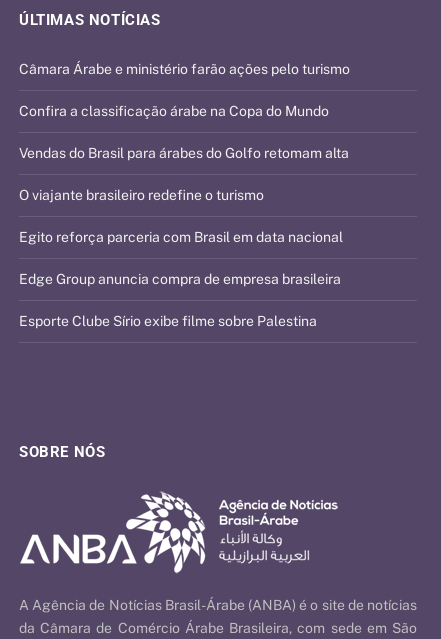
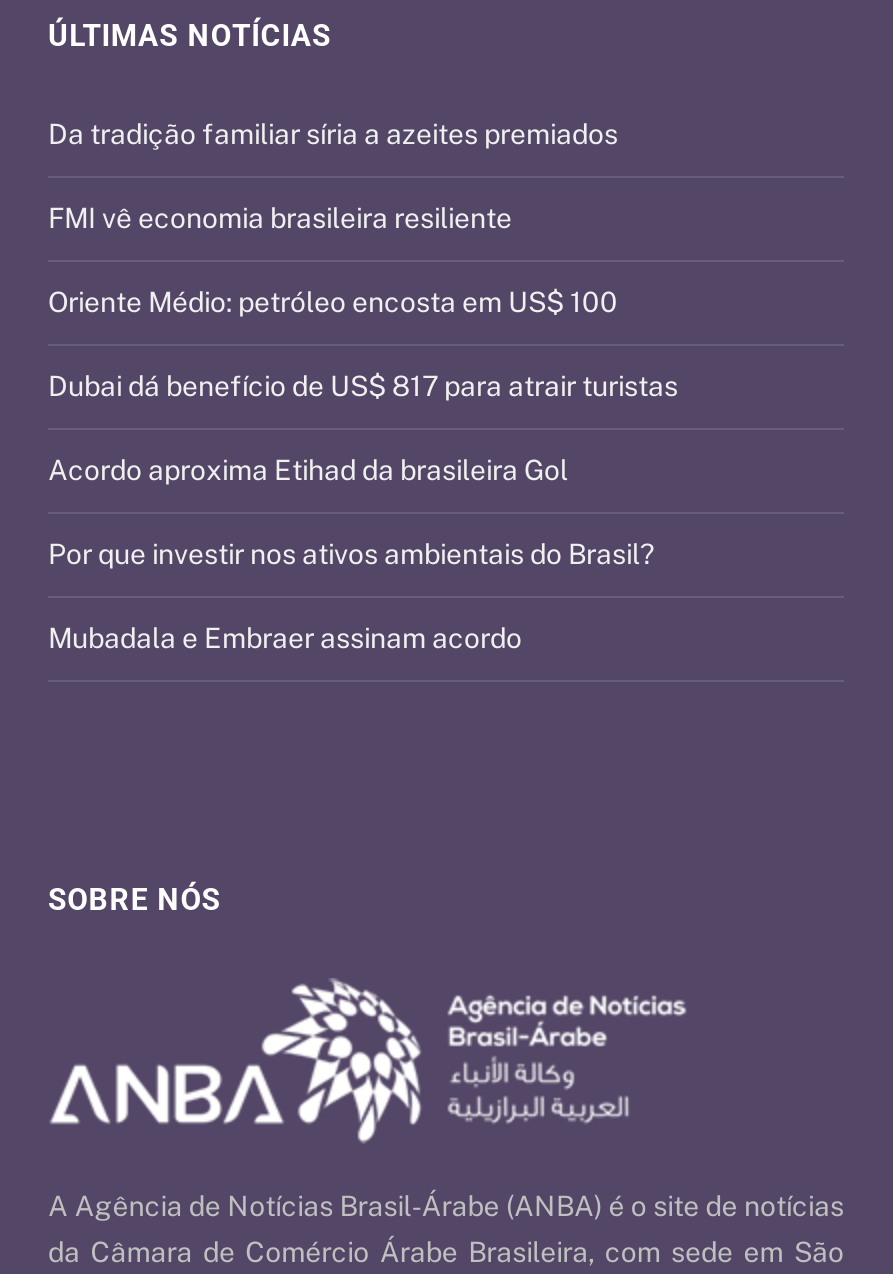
- Câmara Árabe e ministério farão ações pelo turismo
+ Da tradição familiar síria a azeites premiados

- Confira a classificação árabe na Copa do Mundo
+ FMI vê economia brasileira resiliente

- Vendas do Brasil para árabes do Golfo retomam alta
+ Oriente Médio: petróleo encosta em US$ 100

- O viajante brasileiro redefine o turismo
+ Dubai dá benefício de US$ 817 para atrair turistas

- Egito reforça parceria com Brasil em data nacional
+ Acordo aproxima Etihad da brasileira Gol

- Edge Group anuncia compra de empresa brasileira
+ Por que investir nos ativos ambientais do Brasil?

- Esporte Clube Sírio exibe filme sobre Palestina
+ Mubadala e Embraer assinam acordo
